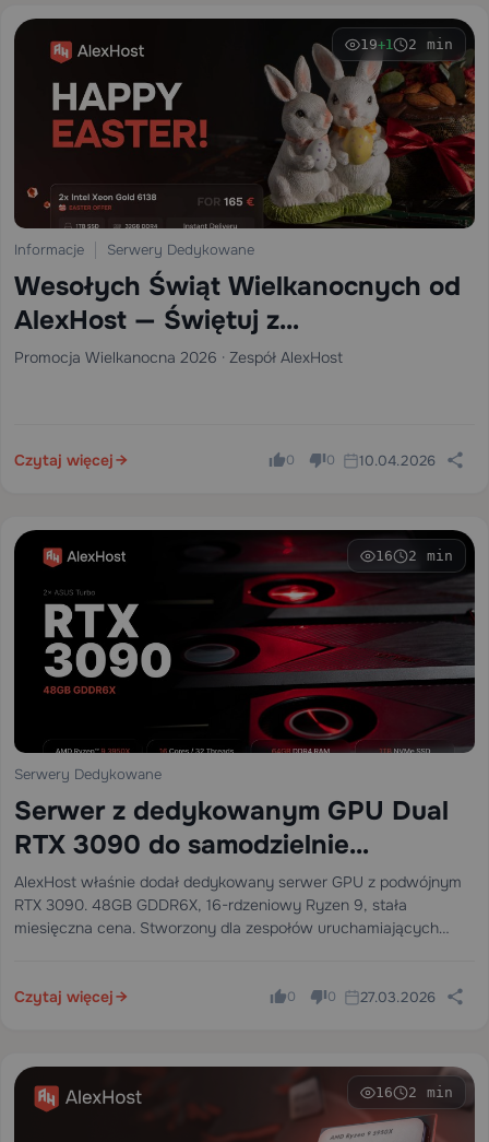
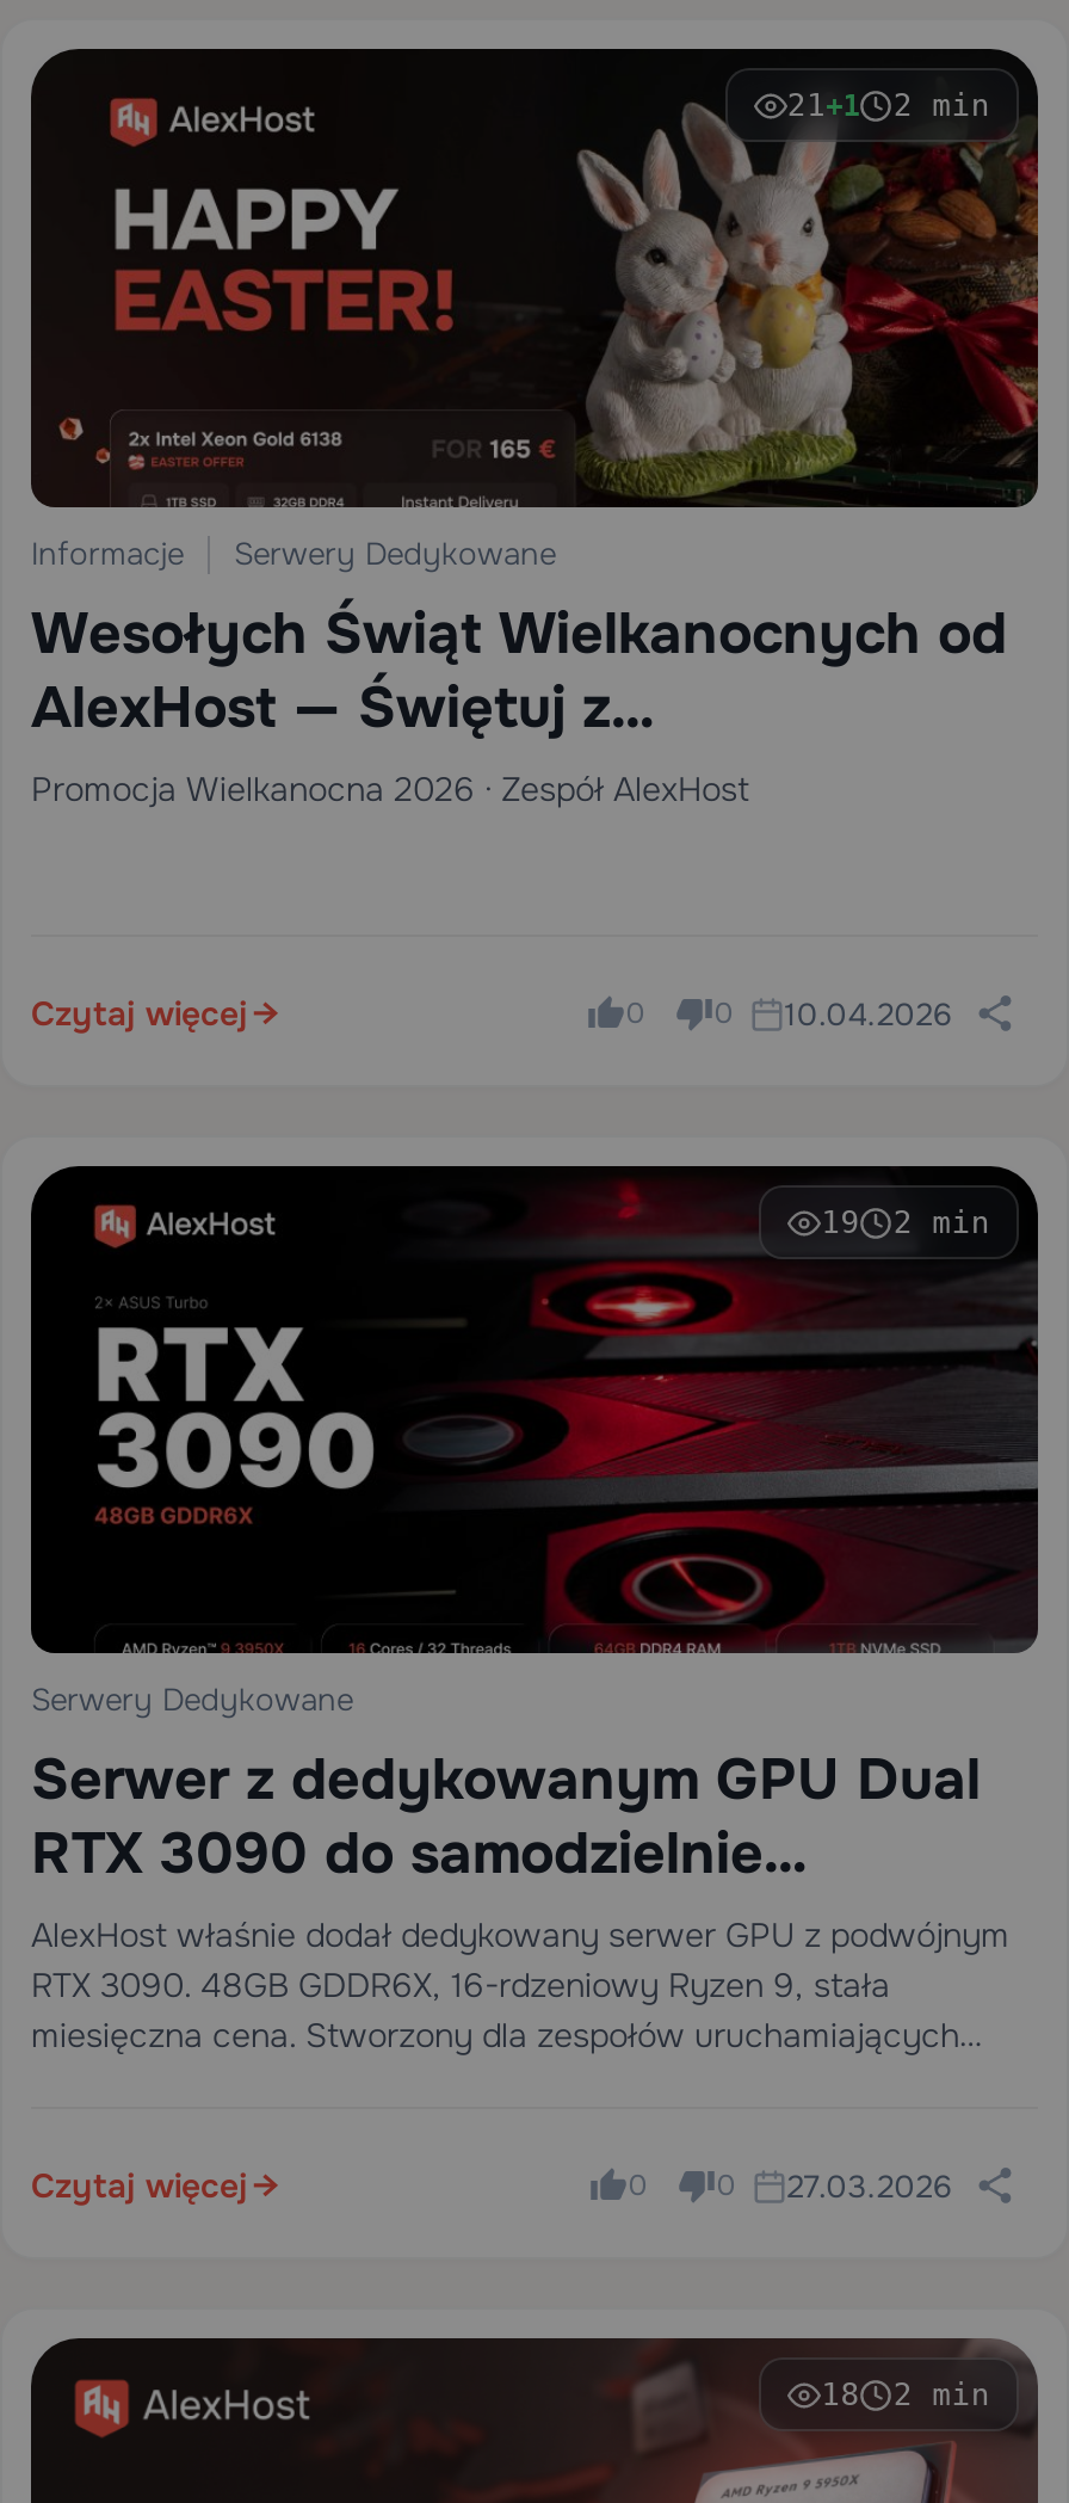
- 19+1 2 min
+ 21+1 2 min

- 16 2 min
+ 19 2 min

- 16 2 min
+ 18 2 min
